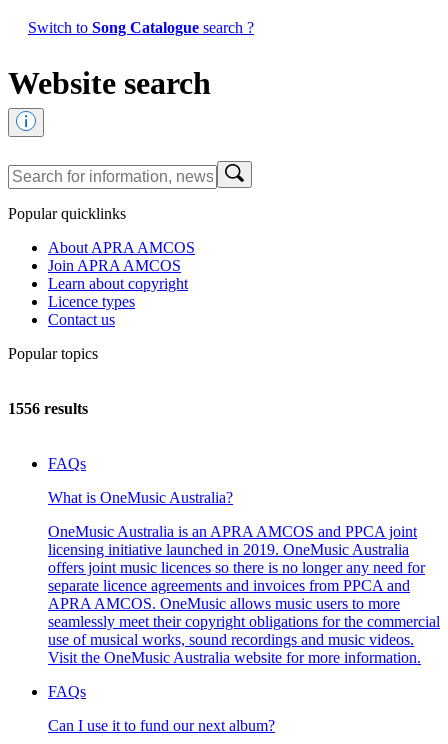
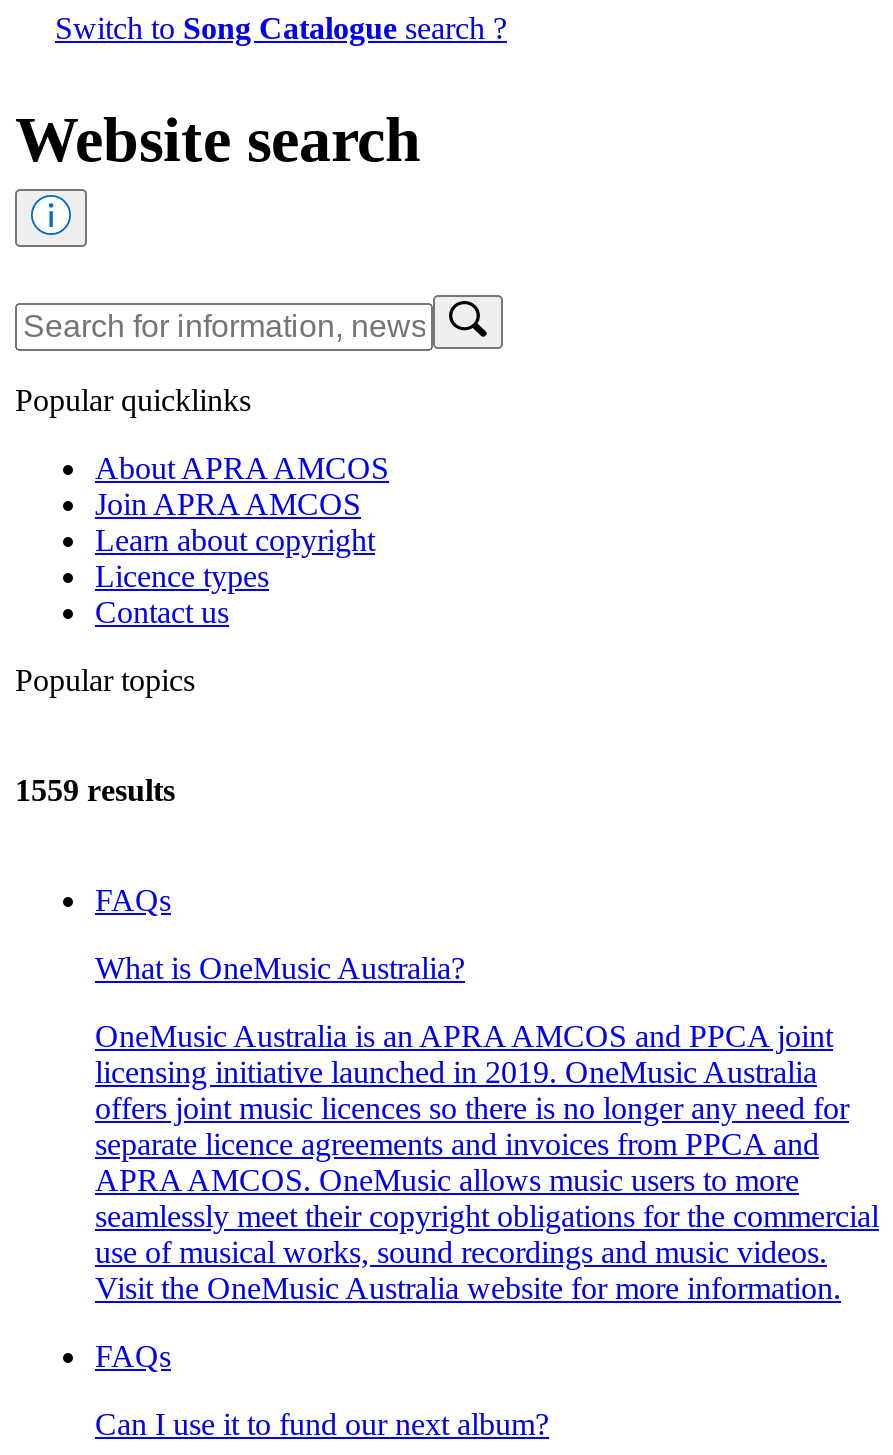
- 1556 results
+ 1559 results
